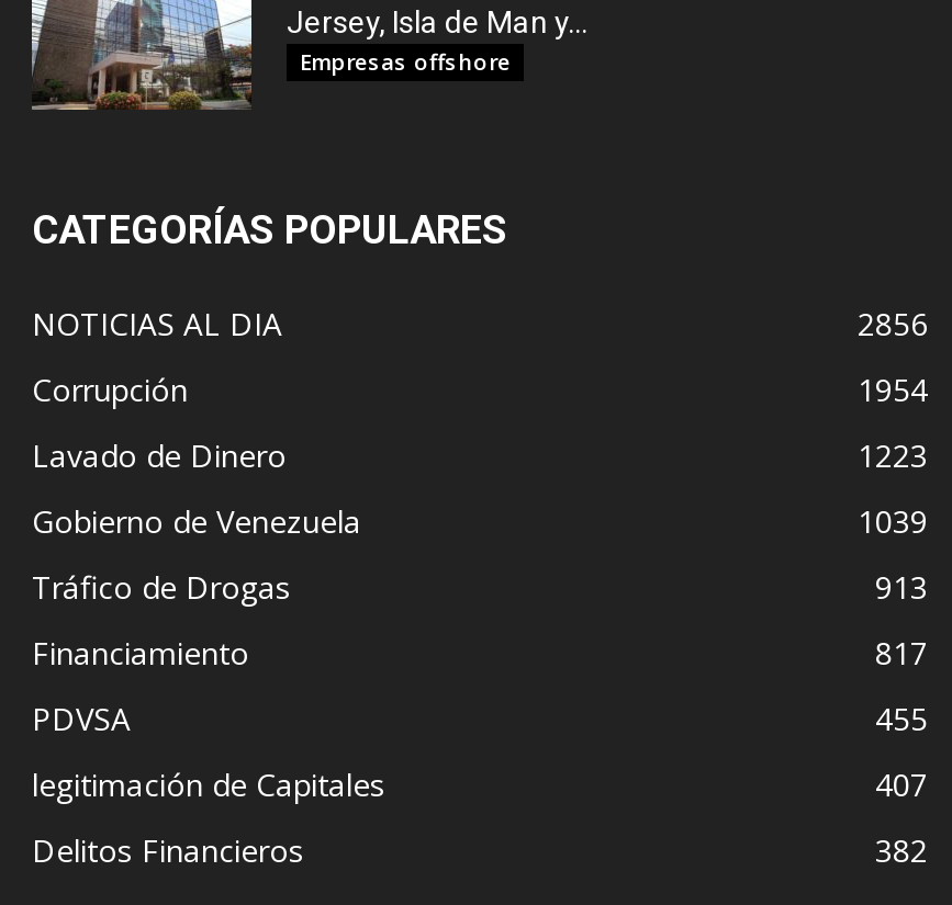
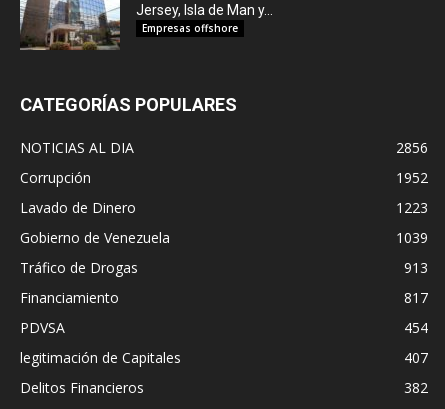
- 1954
+ 1952

- 455
+ 454
